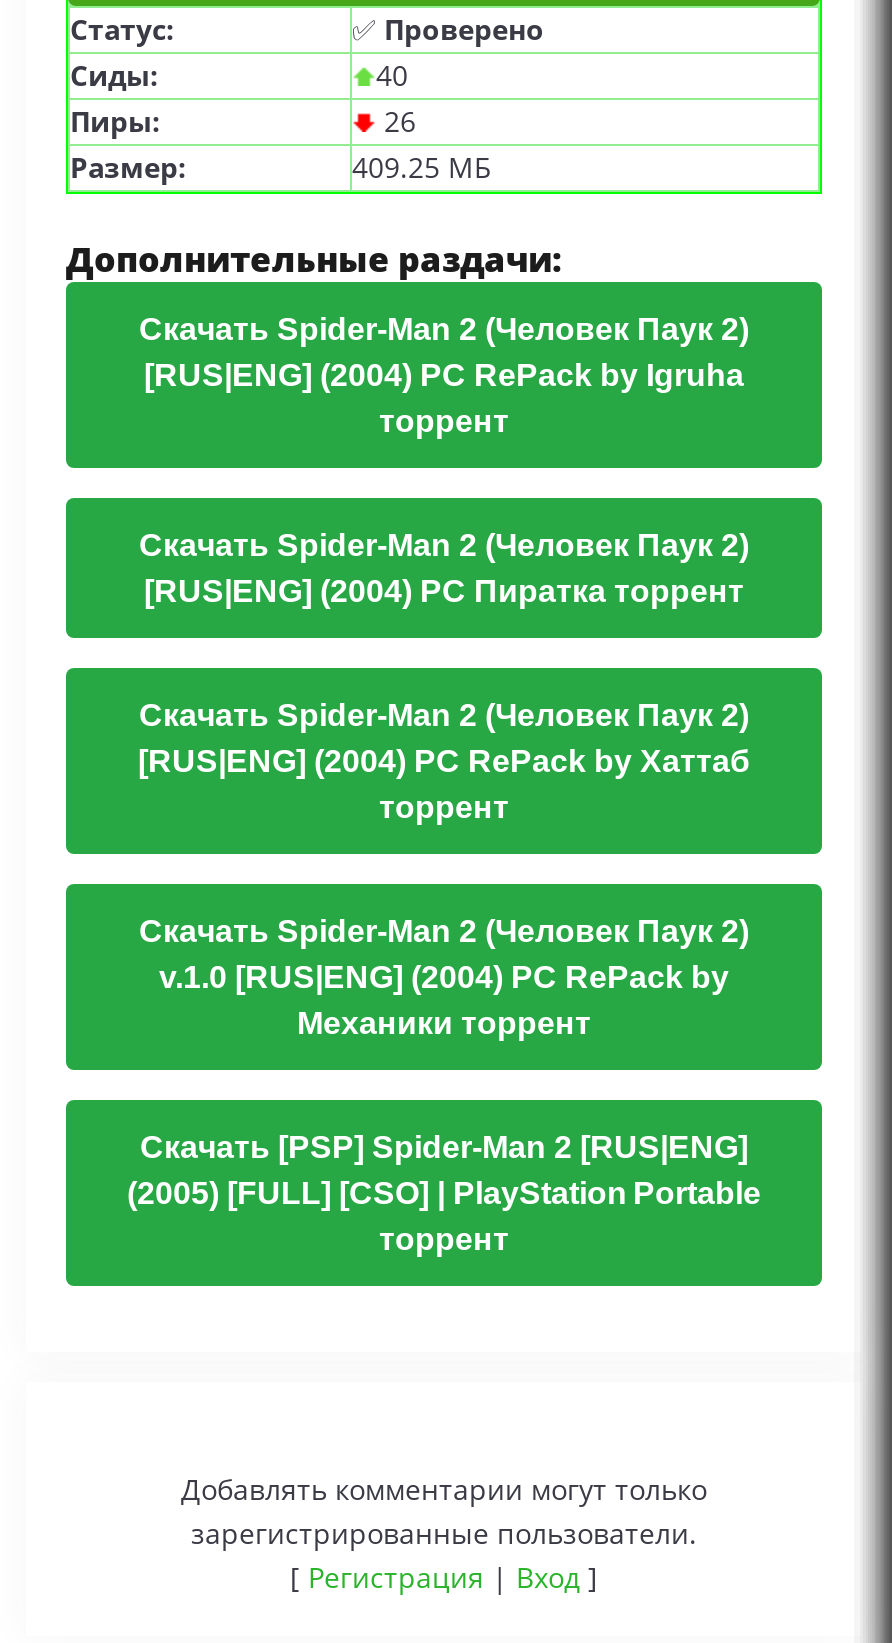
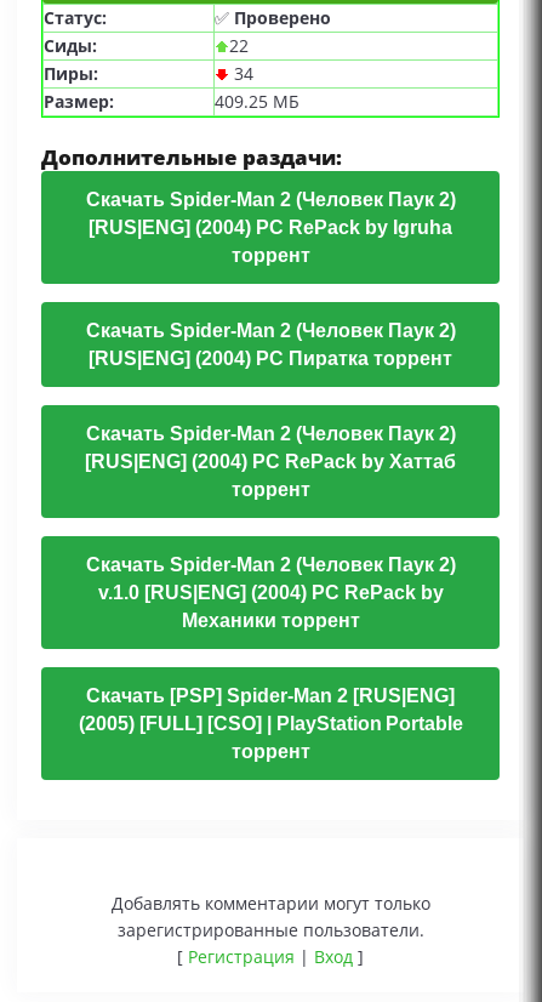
- 40
+ 22

- 26
+ 34
